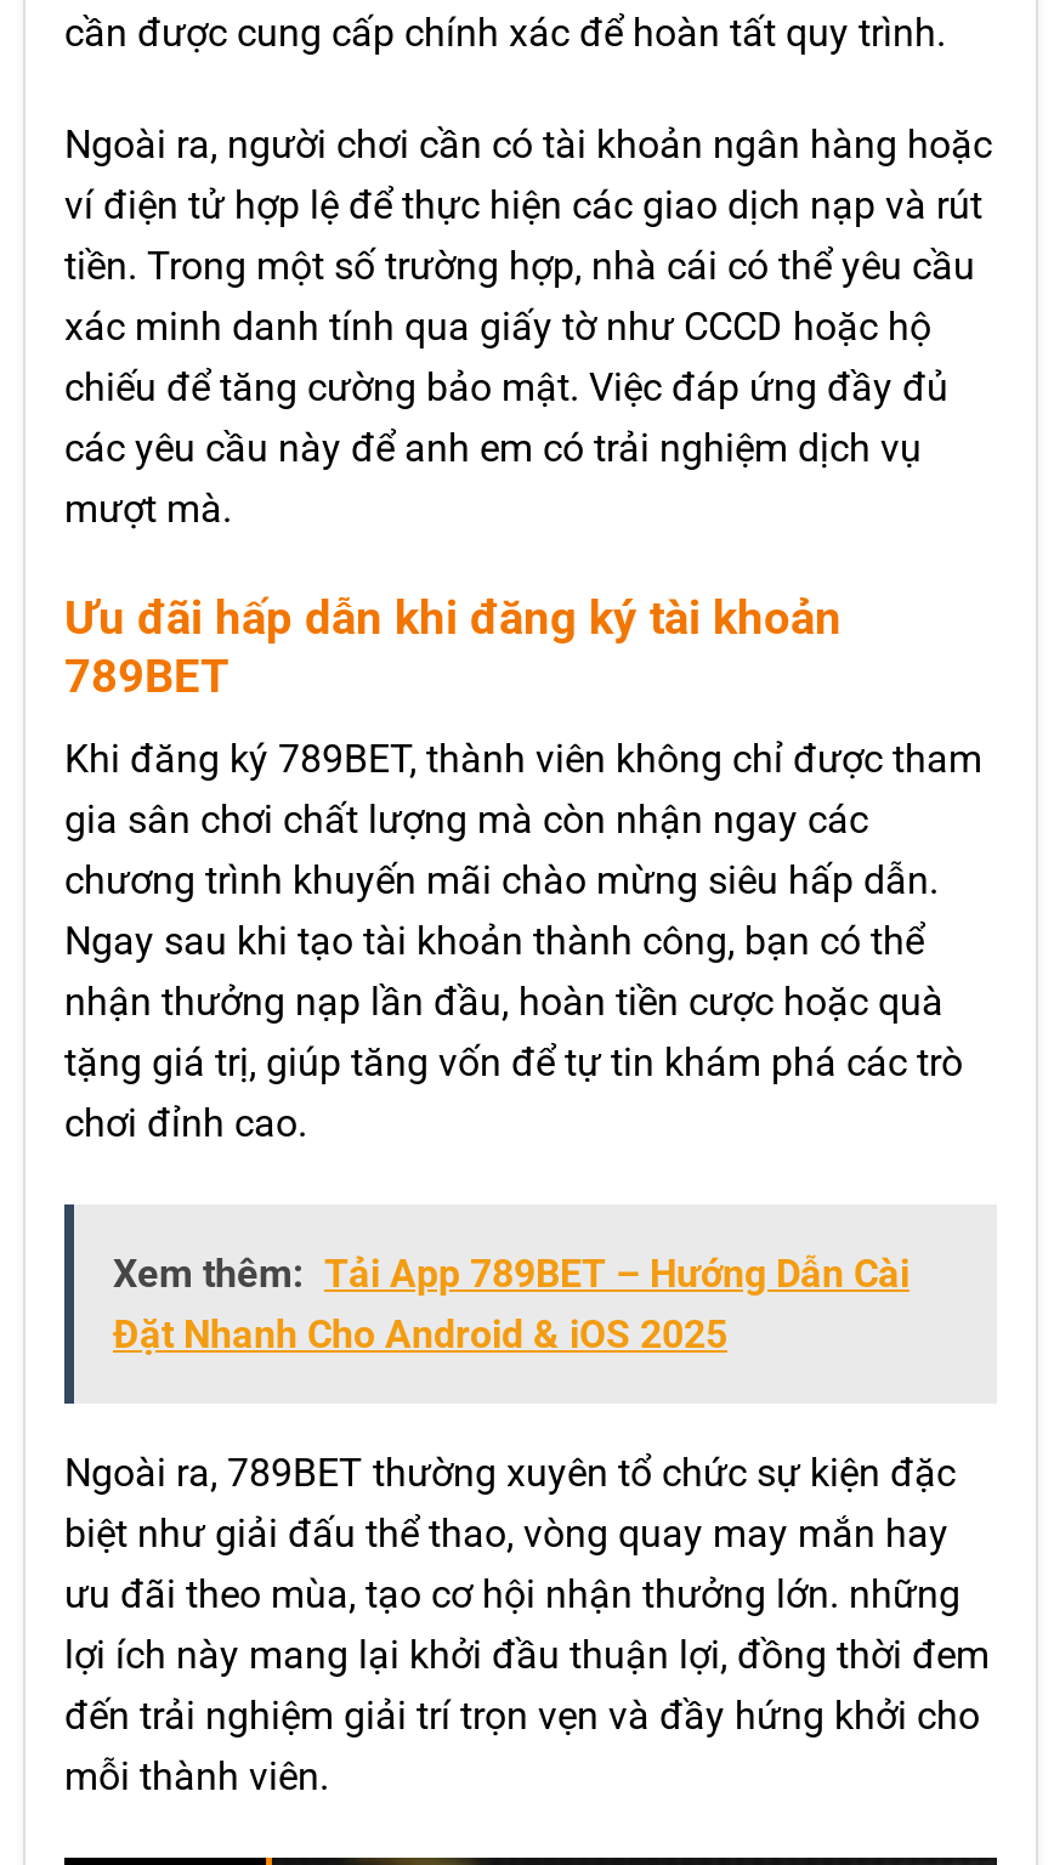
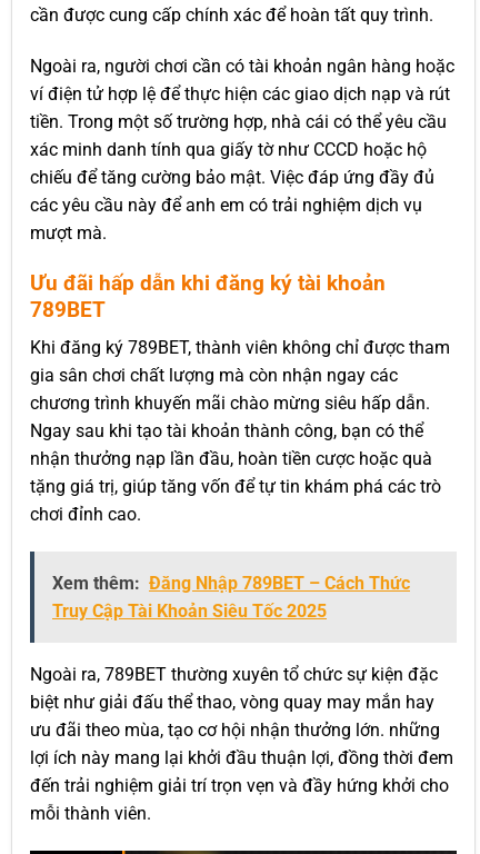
- Xem thêm: Tải App 789BET – Hướng Dẫn Cài
- Đặt Nhanh Cho Android & iOS 2025
+ Xem thêm: Đăng Nhập 789BET – Cách Thức
+ Truy Cập Tài Khoản Siêu Tốc 2025
